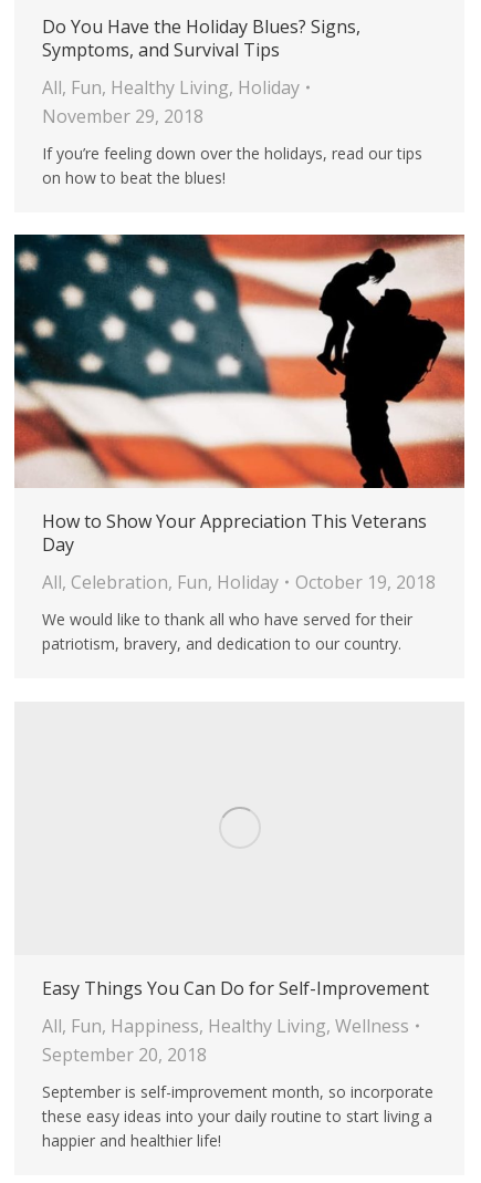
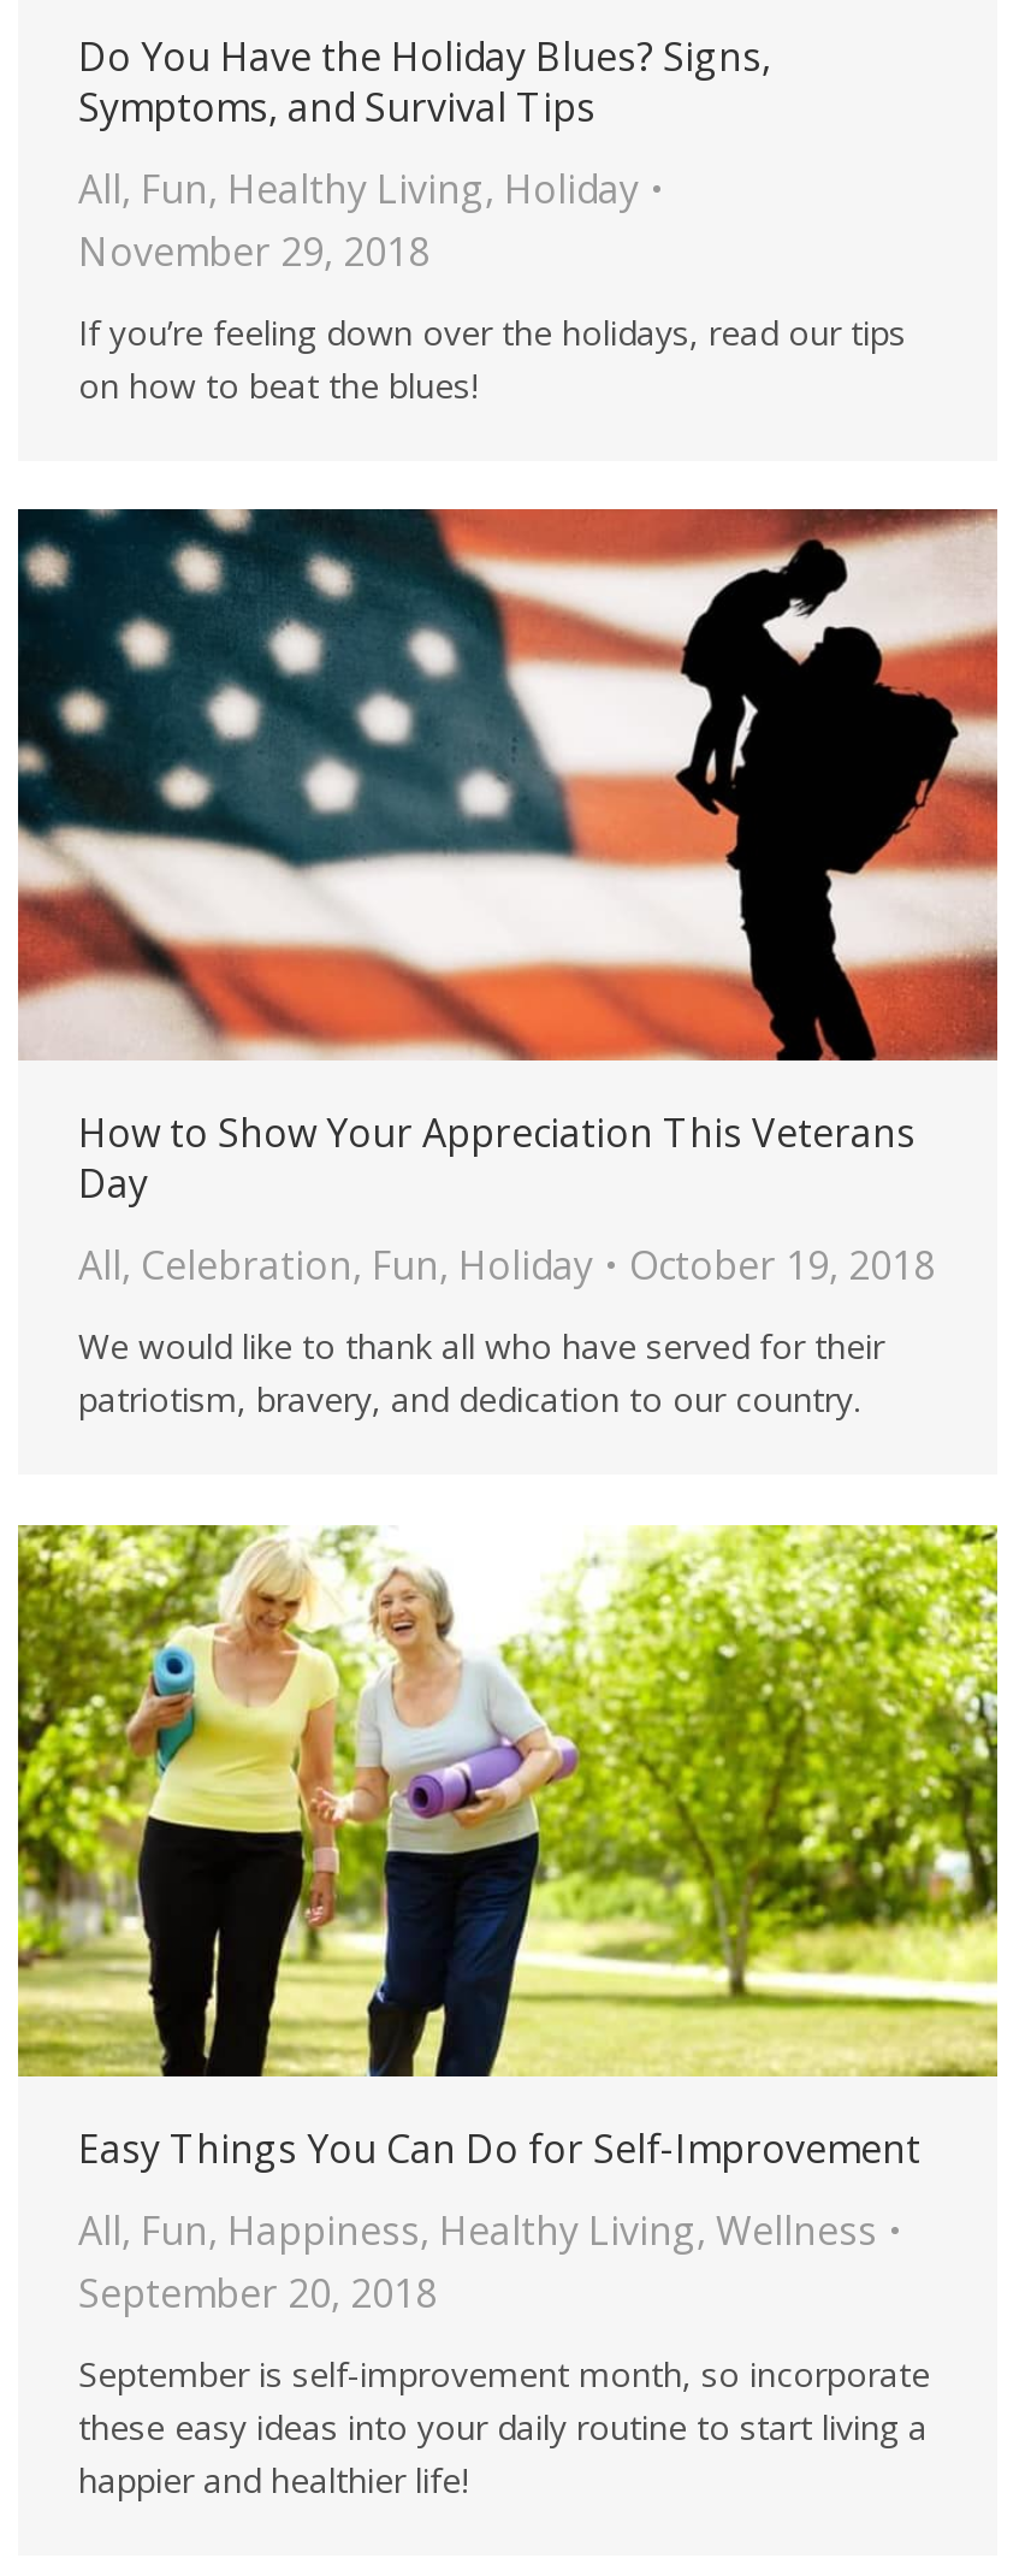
+ [image]
